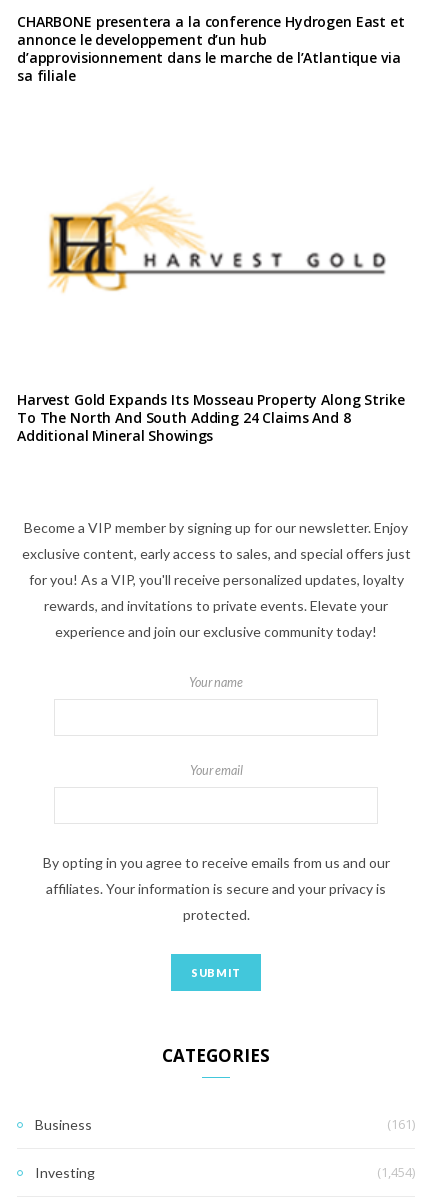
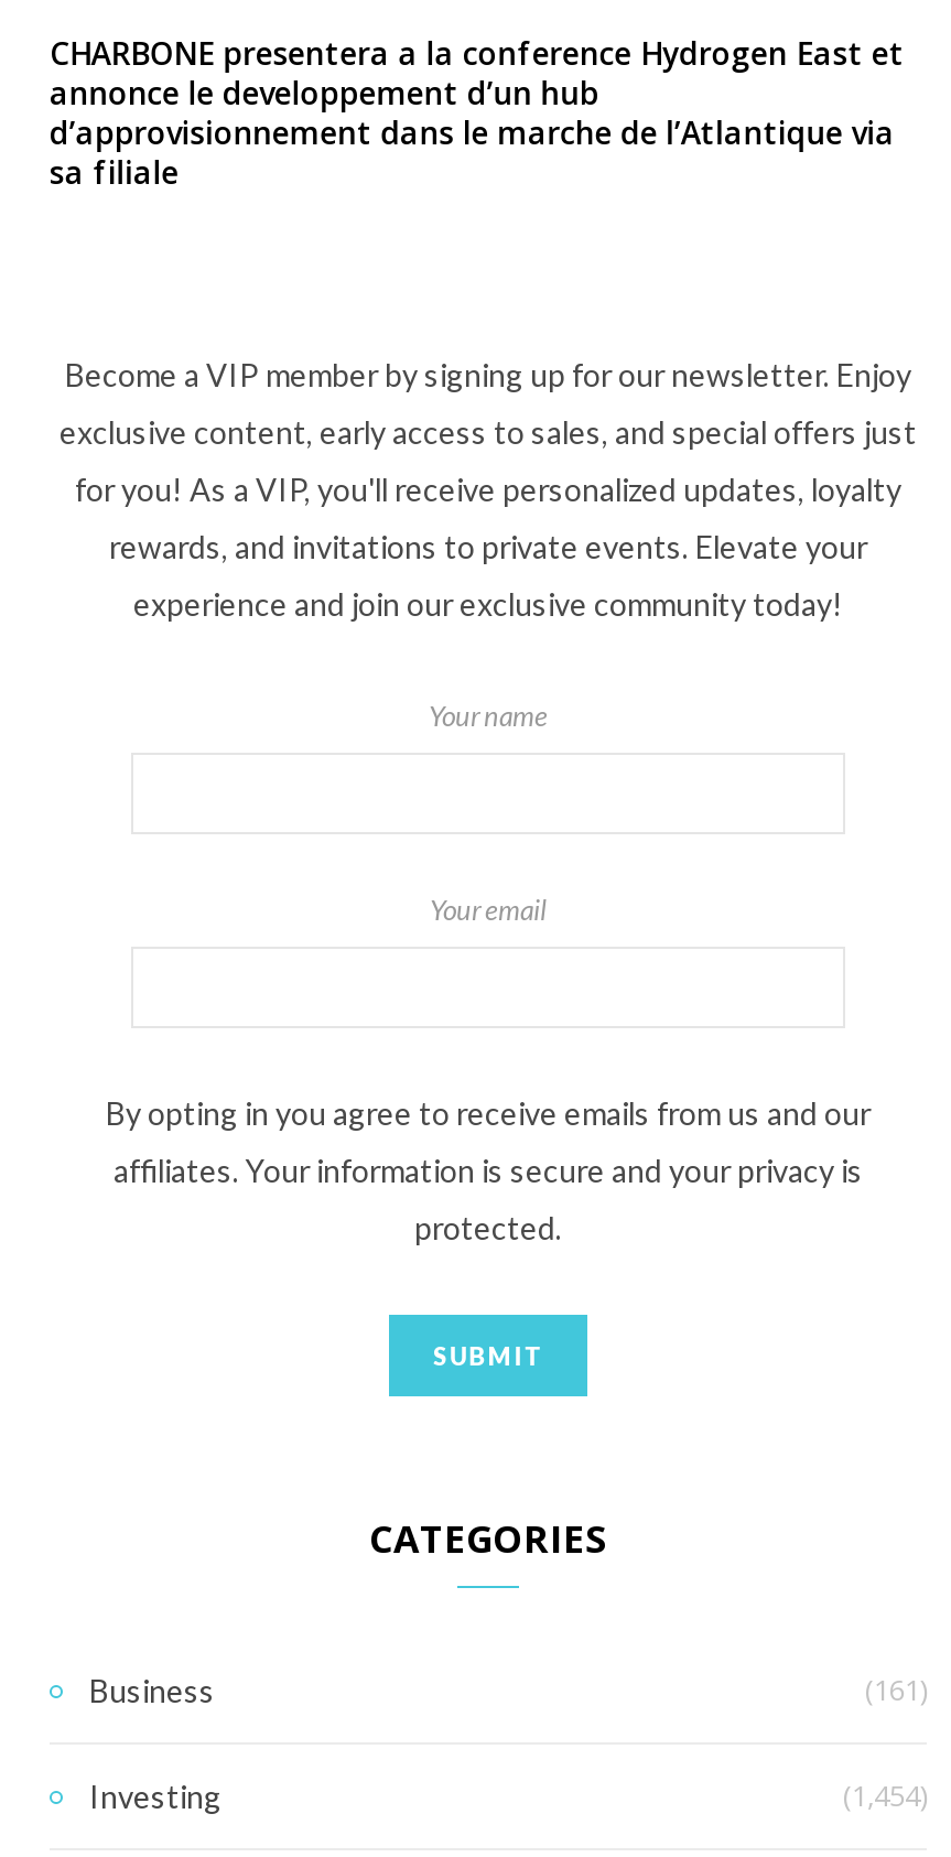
- [image]

- Harvest Gold Expands Its Mosseau Property Along Strike
- To The North And South Adding 24 Claims And 8
- Additional Mineral Showings
